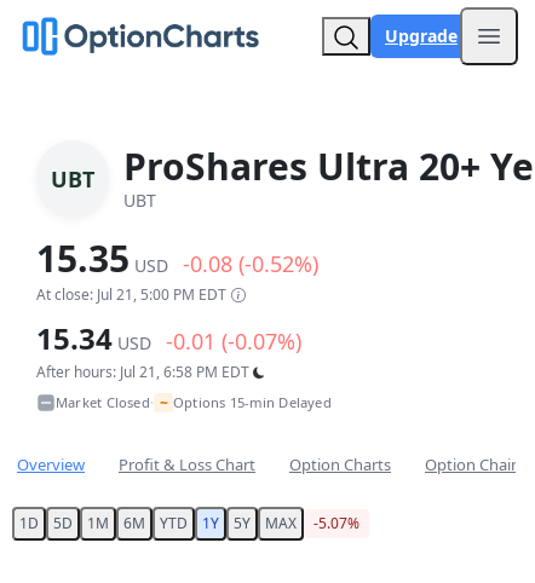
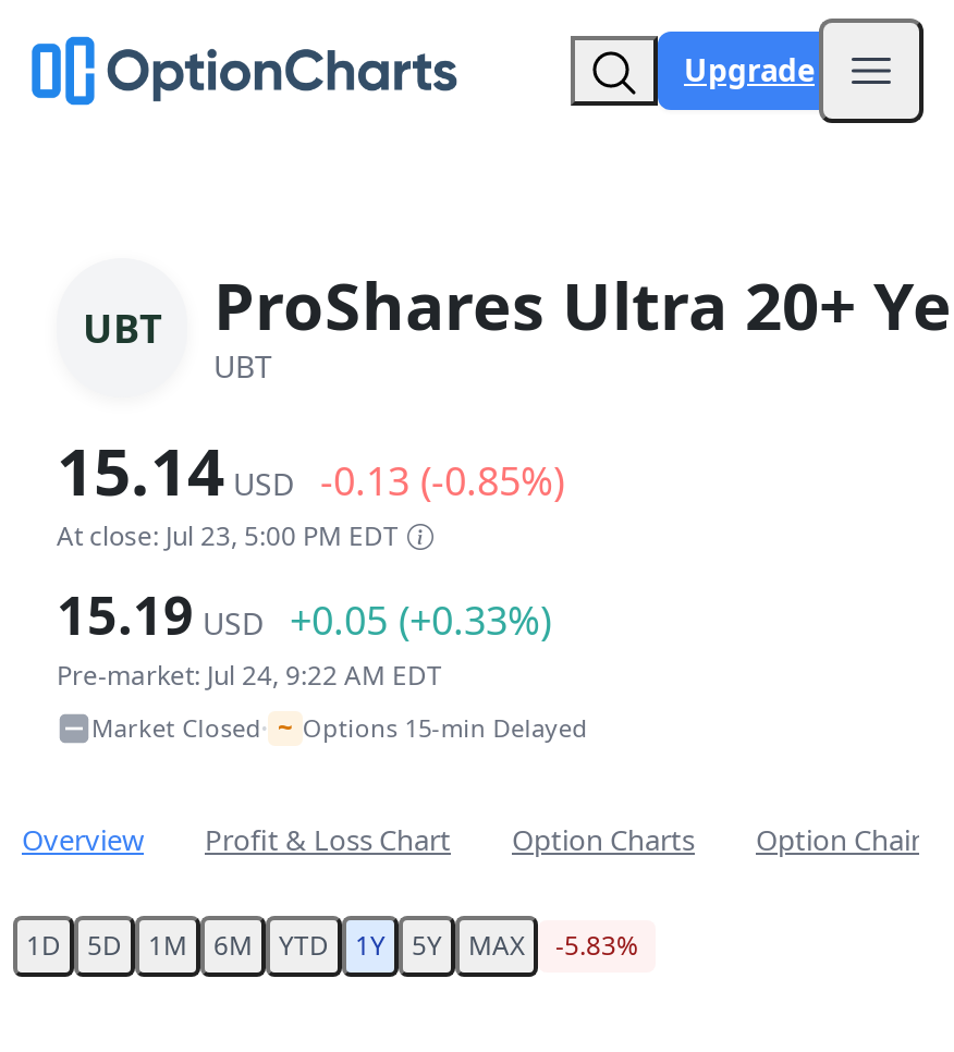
- 15.35 USD -0.08 (-0.52%)
- At close: Jul 21, 5:00 PM EDT
- 15.34 USD -0.01 (-0.07%)
- After hours: Jul 21, 6:58 PM EDT
+ 15.14 USD -0.13 (-0.85%)
+ At close: Jul 23, 5:00 PM EDT
+ 15.19 USD +0.05 (+0.33%)
+ Pre-market: Jul 24, 9:22 AM EDT

- 1D 5D 1M 6M YTD 1Y 5Y MAX -5.07%
+ 1D 5D 1M 6M YTD 1Y 5Y MAX -5.83%
